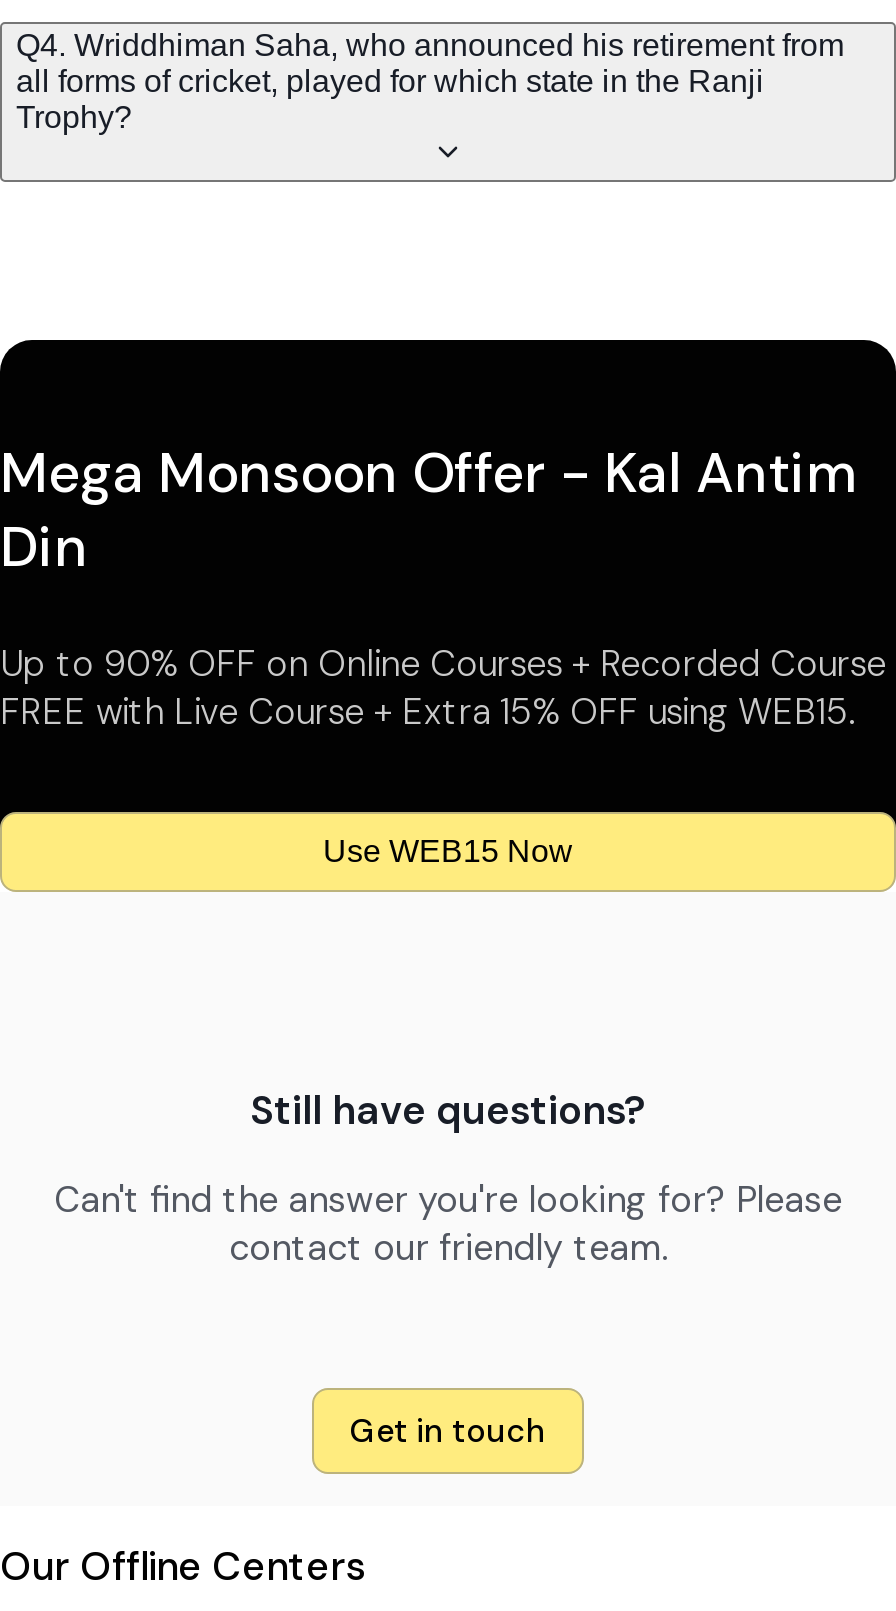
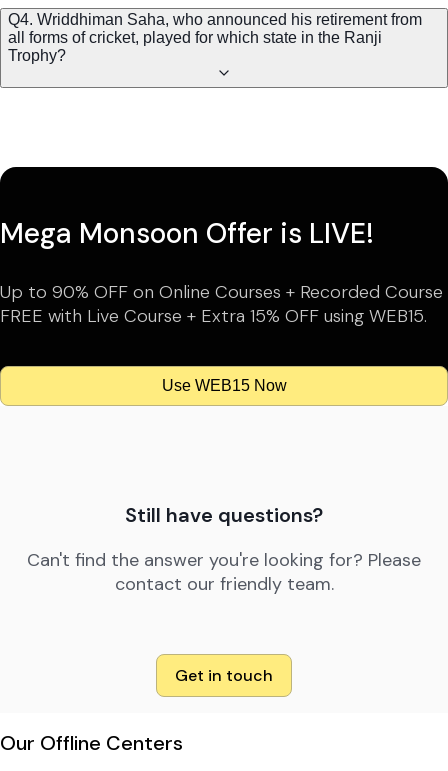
- Mega Monsoon Offer - Kal Antim
- Din
+ Mega Monsoon Offer is LIVE!
